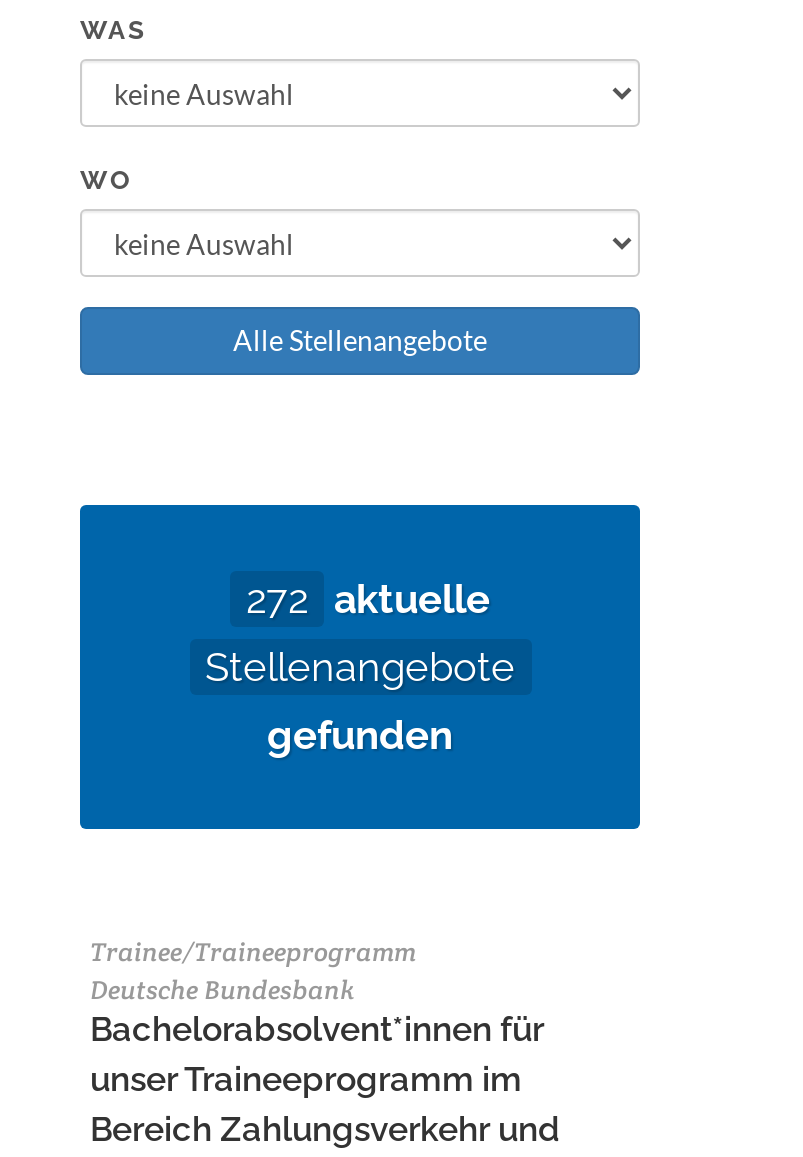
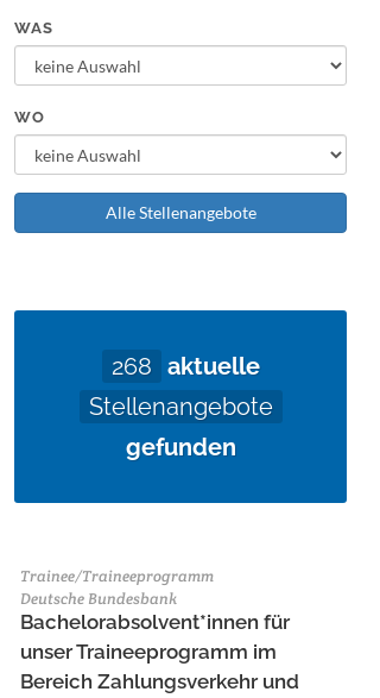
- 272 aktuelle
+ 268 aktuelle
